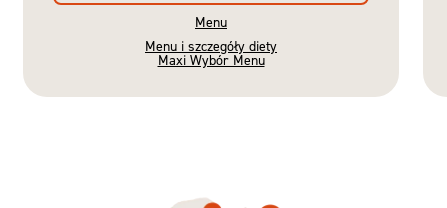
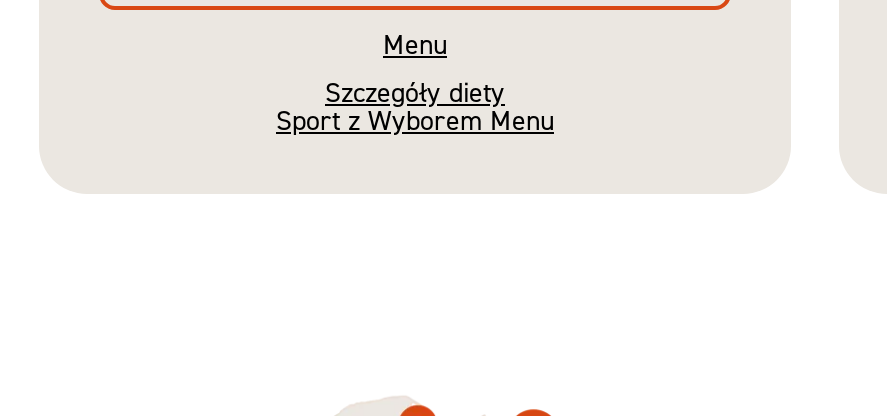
- Menu i szczegóły diety
- Maxi Wybór Menu
+ Szczegóły diety
+ Sport z Wyborem Menu
